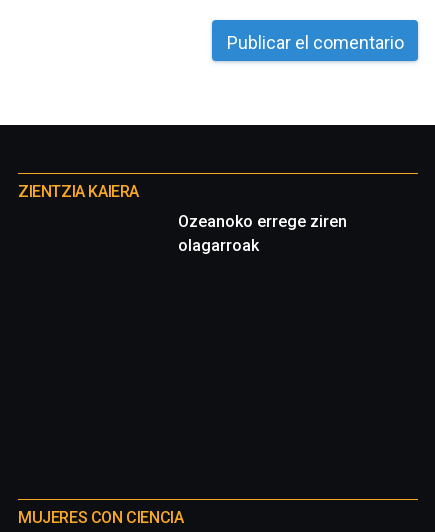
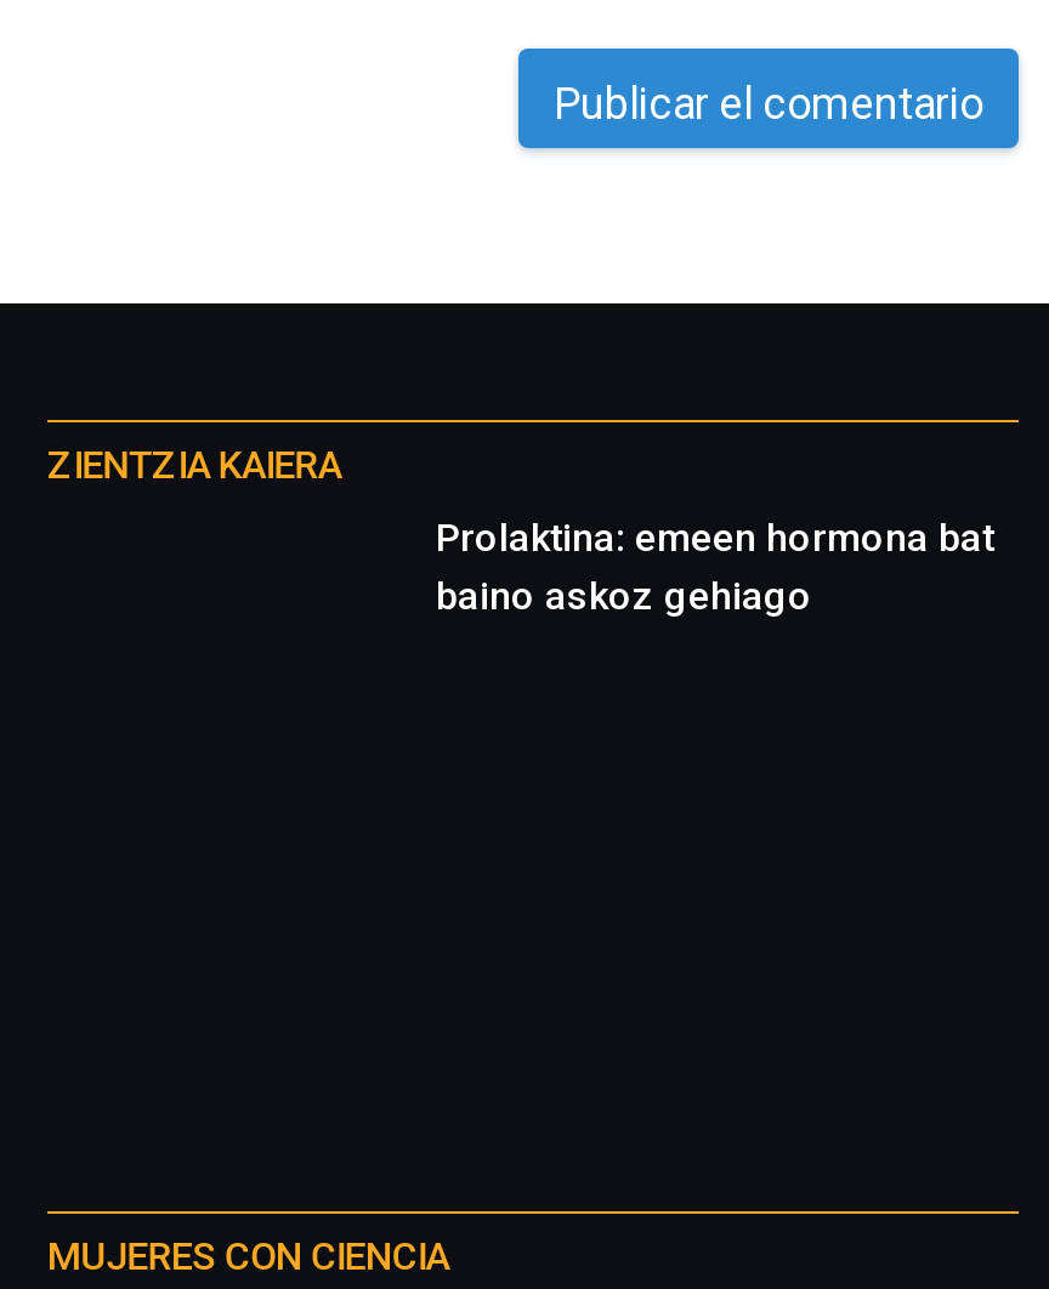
- Ozeanoko errege ziren
- olagarroak
+ Prolaktina: emeen hormona bat
+ baino askoz gehiago
